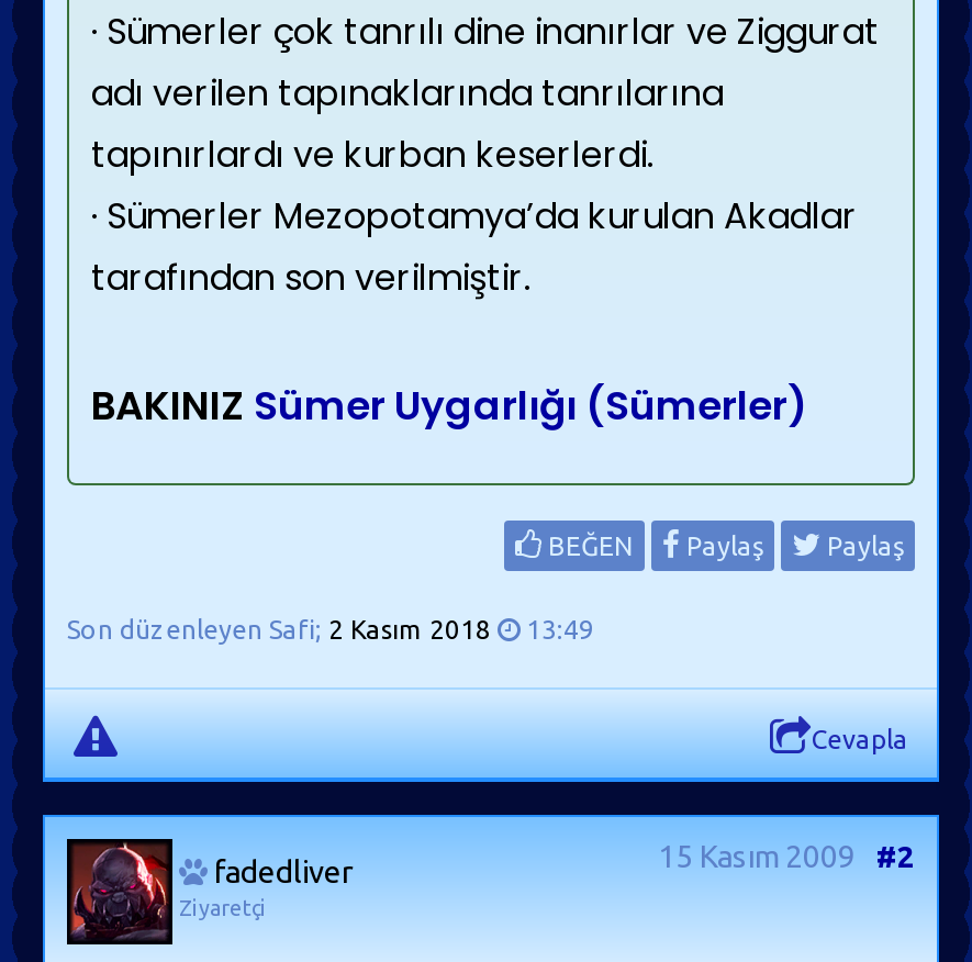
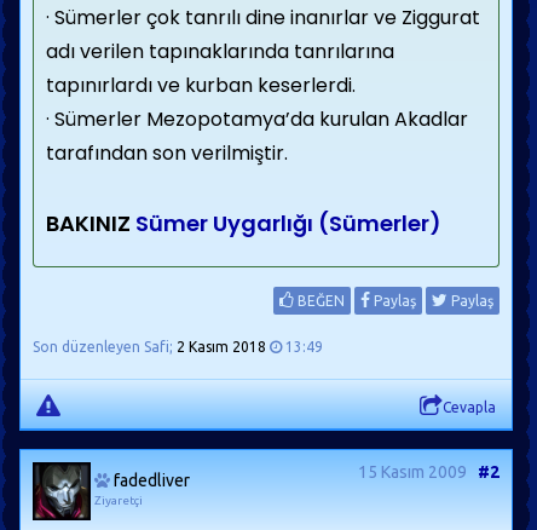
- [image]
+ [image]
